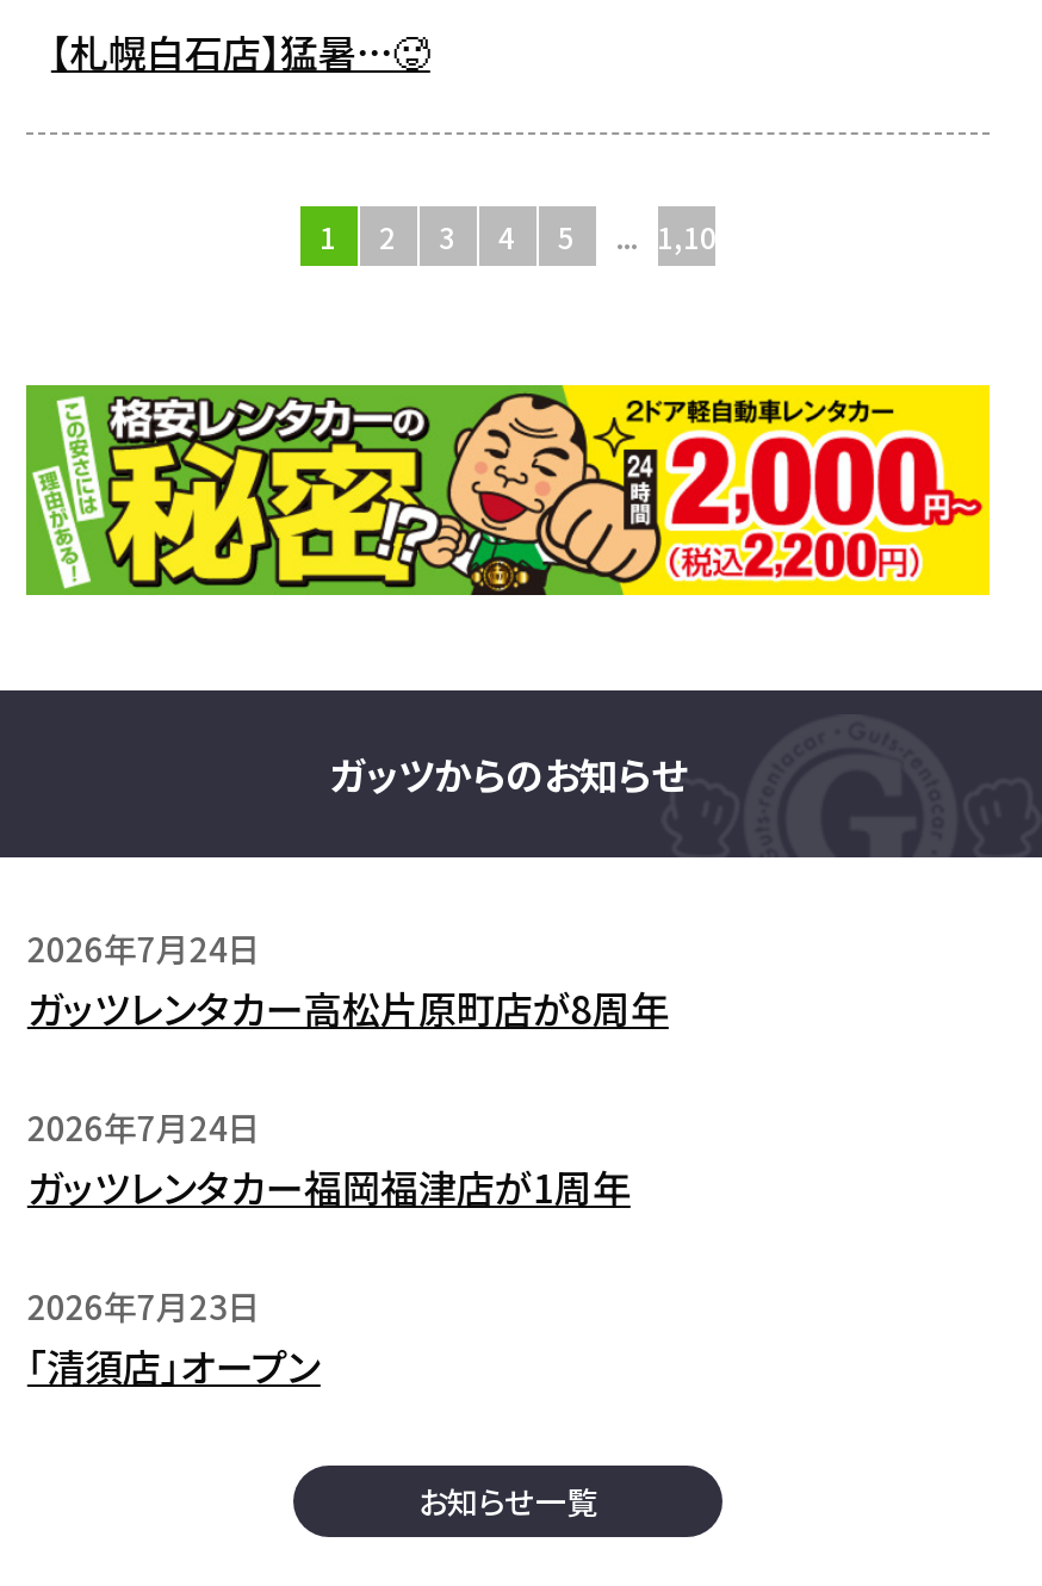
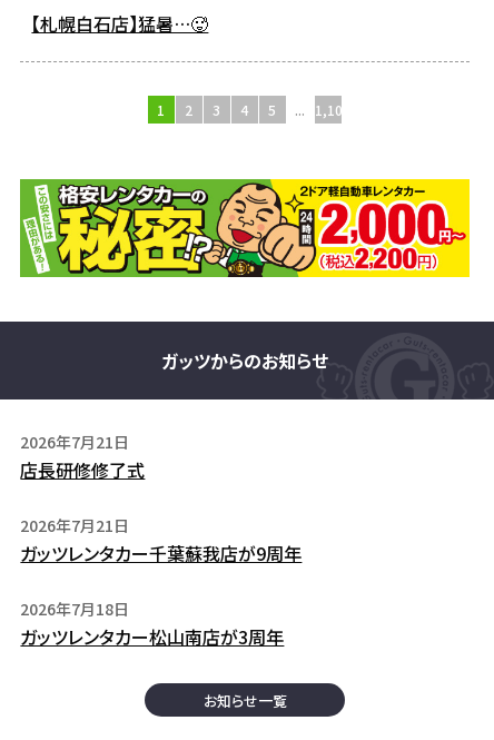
- 2026年7月24日
- ガッツレンタカー高松片原町店が8周年
+ 2026年7月21日
+ 店長研修修了式

- 2026年7月24日
- ガッツレンタカー福岡福津店が1周年
+ 2026年7月21日
+ ガッツレンタカー千葉蘇我店が9周年

- 2026年7月23日
- 「清須店」オープン
+ 2026年7月18日
+ ガッツレンタカー松山南店が3周年
